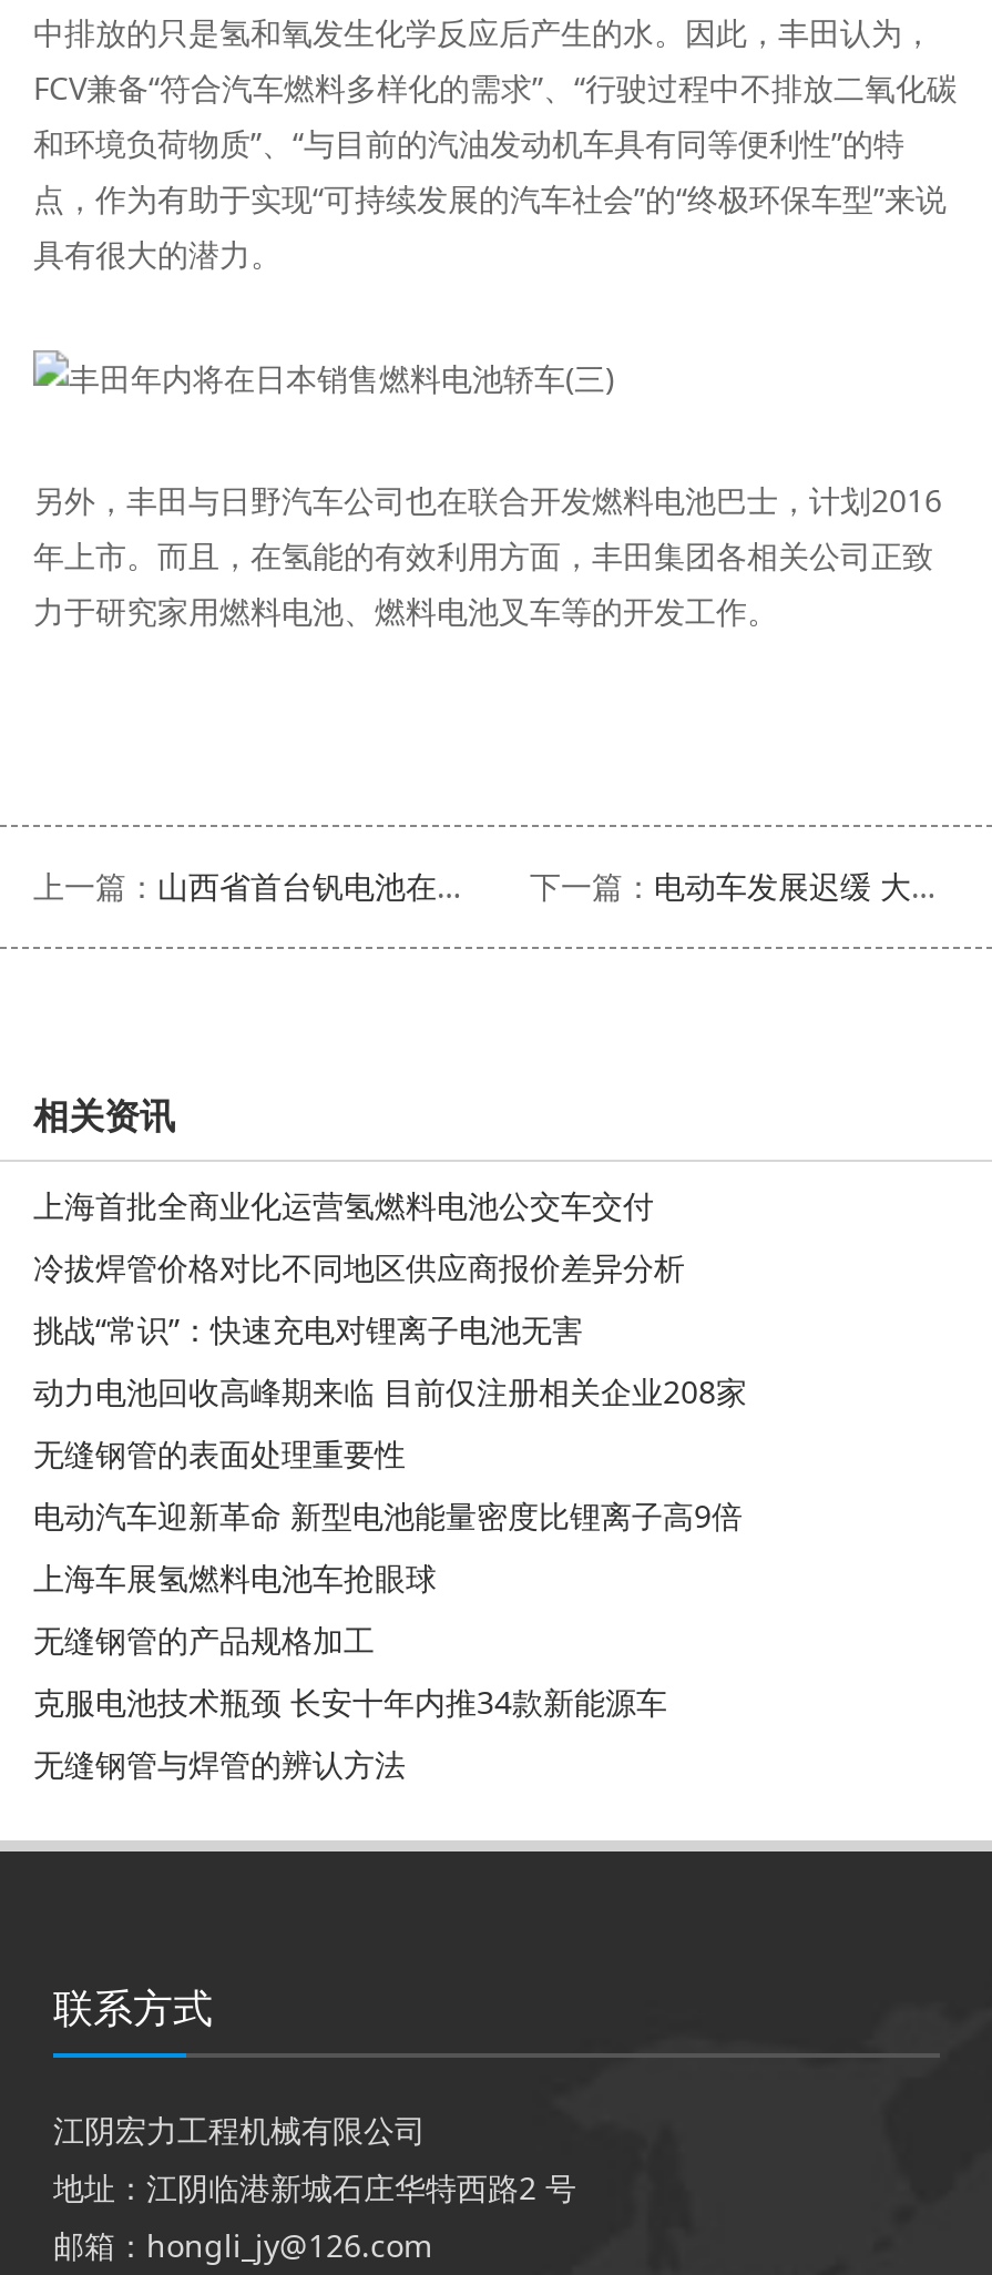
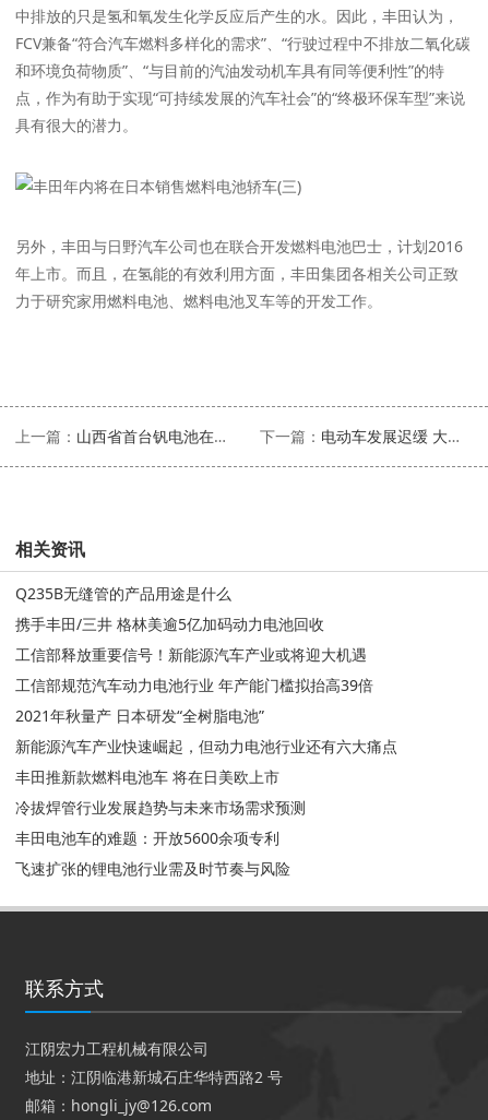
- 上海首批全商业化运营氢燃料电池公交车交付
+ Q235B无缝管的产品用途是什么

- 冷拔焊管价格对比不同地区供应商报价差异分析
+ 携手丰田/三井 格林美逾5亿加码动力电池回收

- 挑战“常识”：快速充电对锂离子电池无害
+ 工信部释放重要信号！新能源汽车产业或将迎大机遇

- 动力电池回收高峰期来临 目前仅注册相关企业208家
+ 工信部规范汽车动力电池行业 年产能门槛拟抬高39倍

- 无缝钢管的表面处理重要性
+ 2021年秋量产 日本研发“全树脂电池”

- 电动汽车迎新革命 新型电池能量密度比锂离子高9倍
+ 新能源汽车产业快速崛起，但动力电池行业还有六大痛点

- 上海车展氢燃料电池车抢眼球
+ 丰田推新款燃料电池车 将在日美欧上市

- 无缝钢管的产品规格加工
+ 冷拔焊管行业发展趋势与未来市场需求预测

- 克服电池技术瓶颈 长安十年内推34款新能源车
+ 丰田电池车的难题：开放5600余项专利

- 无缝钢管与焊管的辨认方法
+ 飞速扩张的锂电池行业需及时节奏与风险
